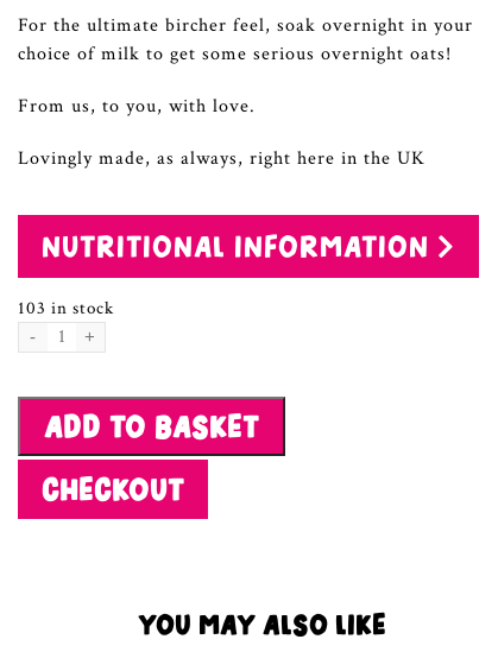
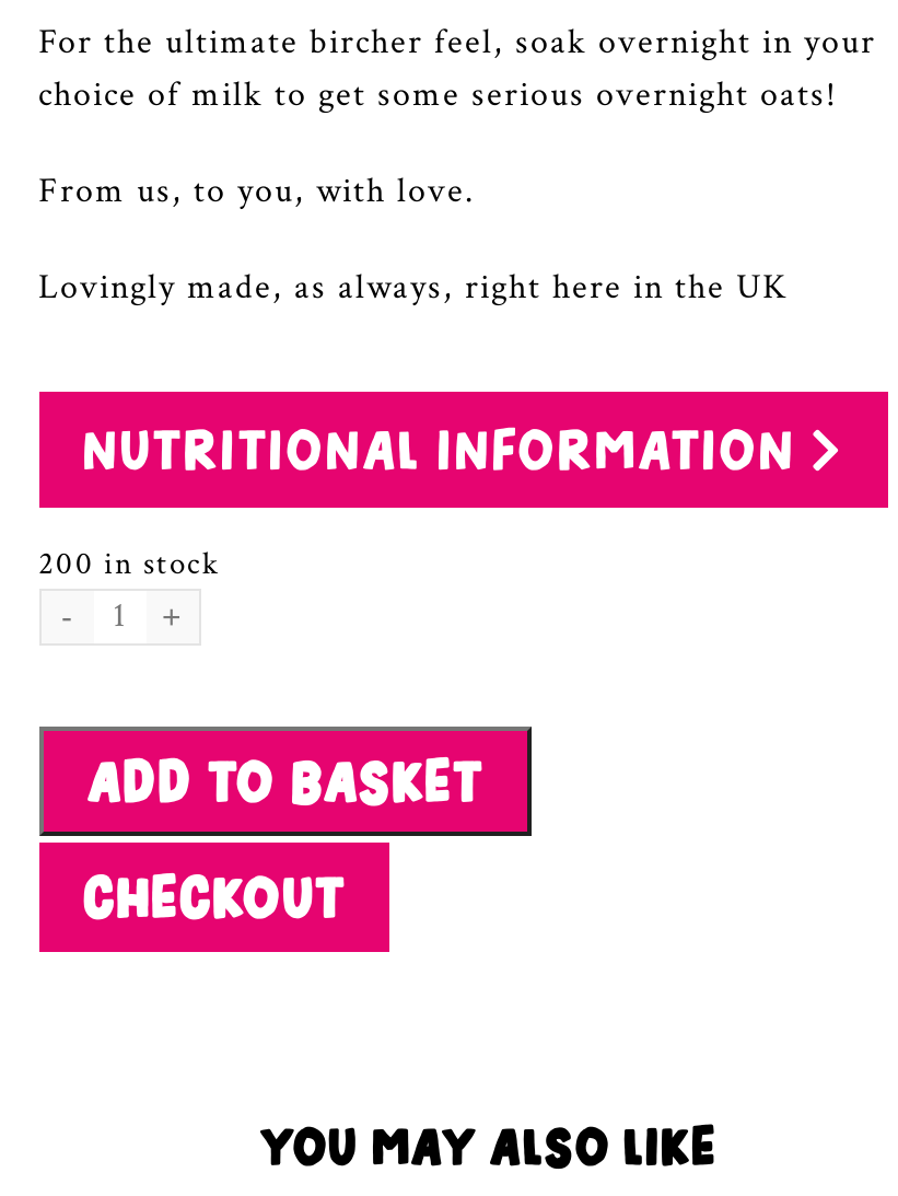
- 103 in stock
+ 200 in stock
